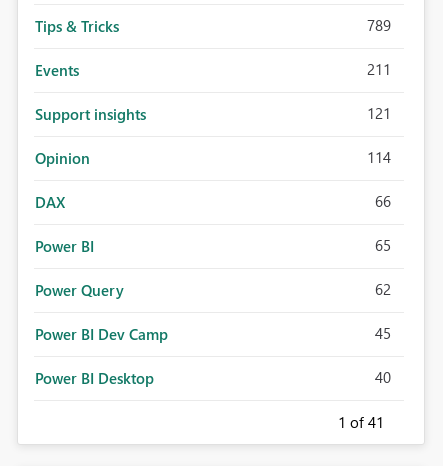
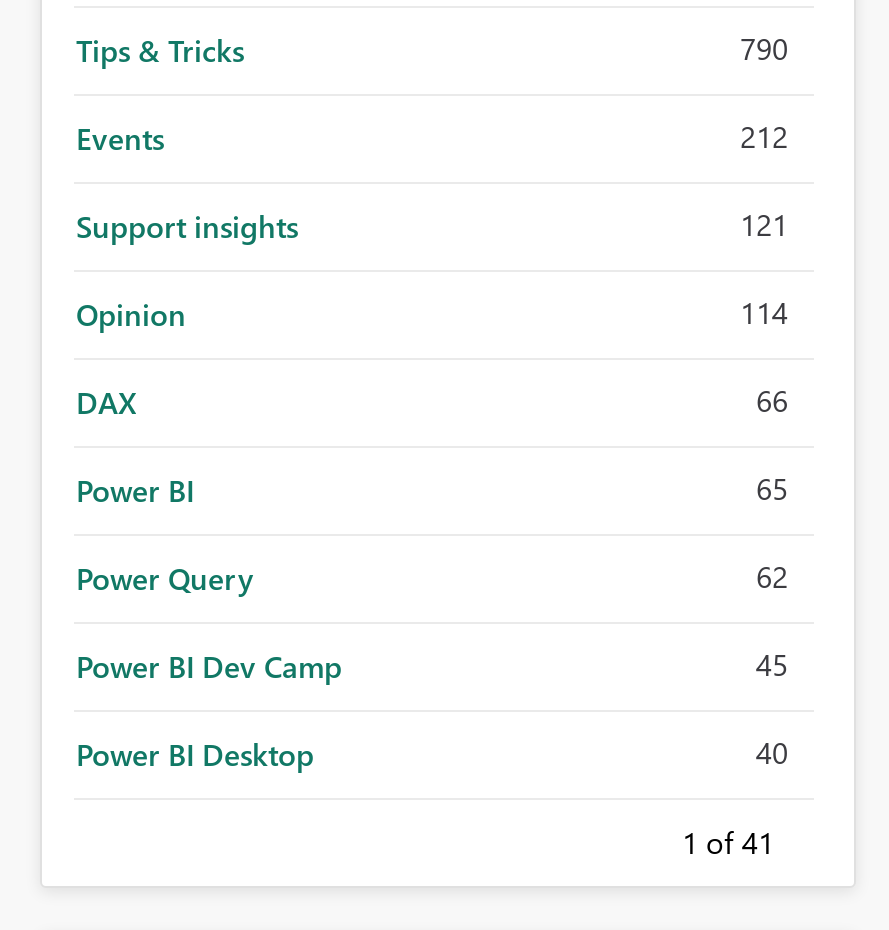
- 789
+ 790

- 211
+ 212
